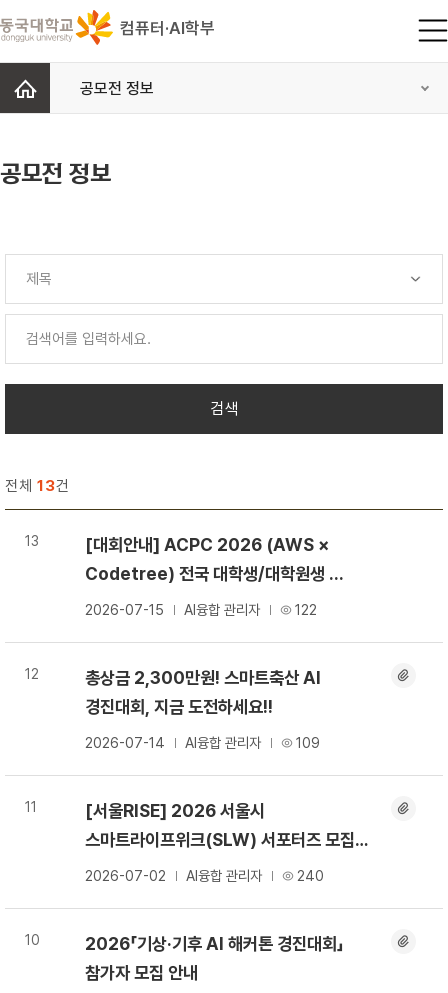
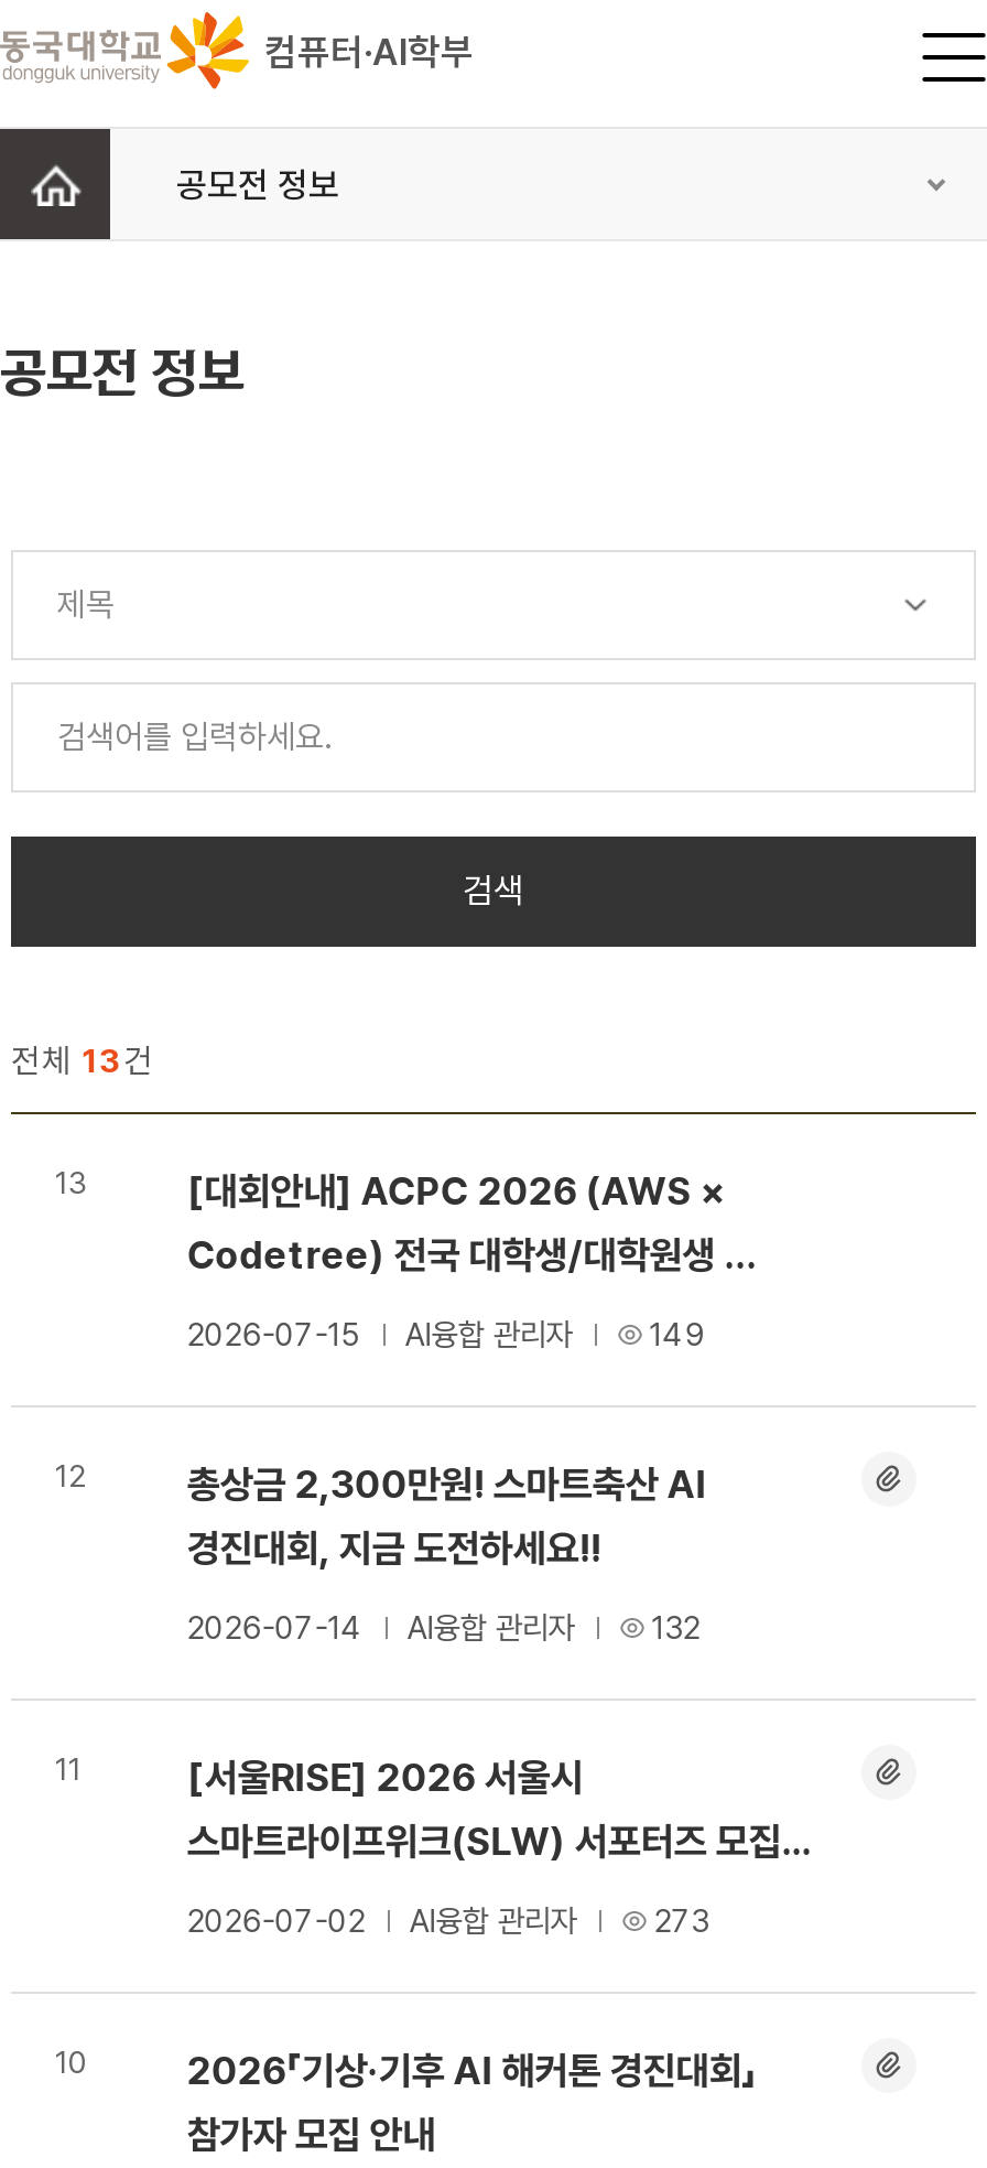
- 122
+ 149

- 109
+ 132

- 240
+ 273
